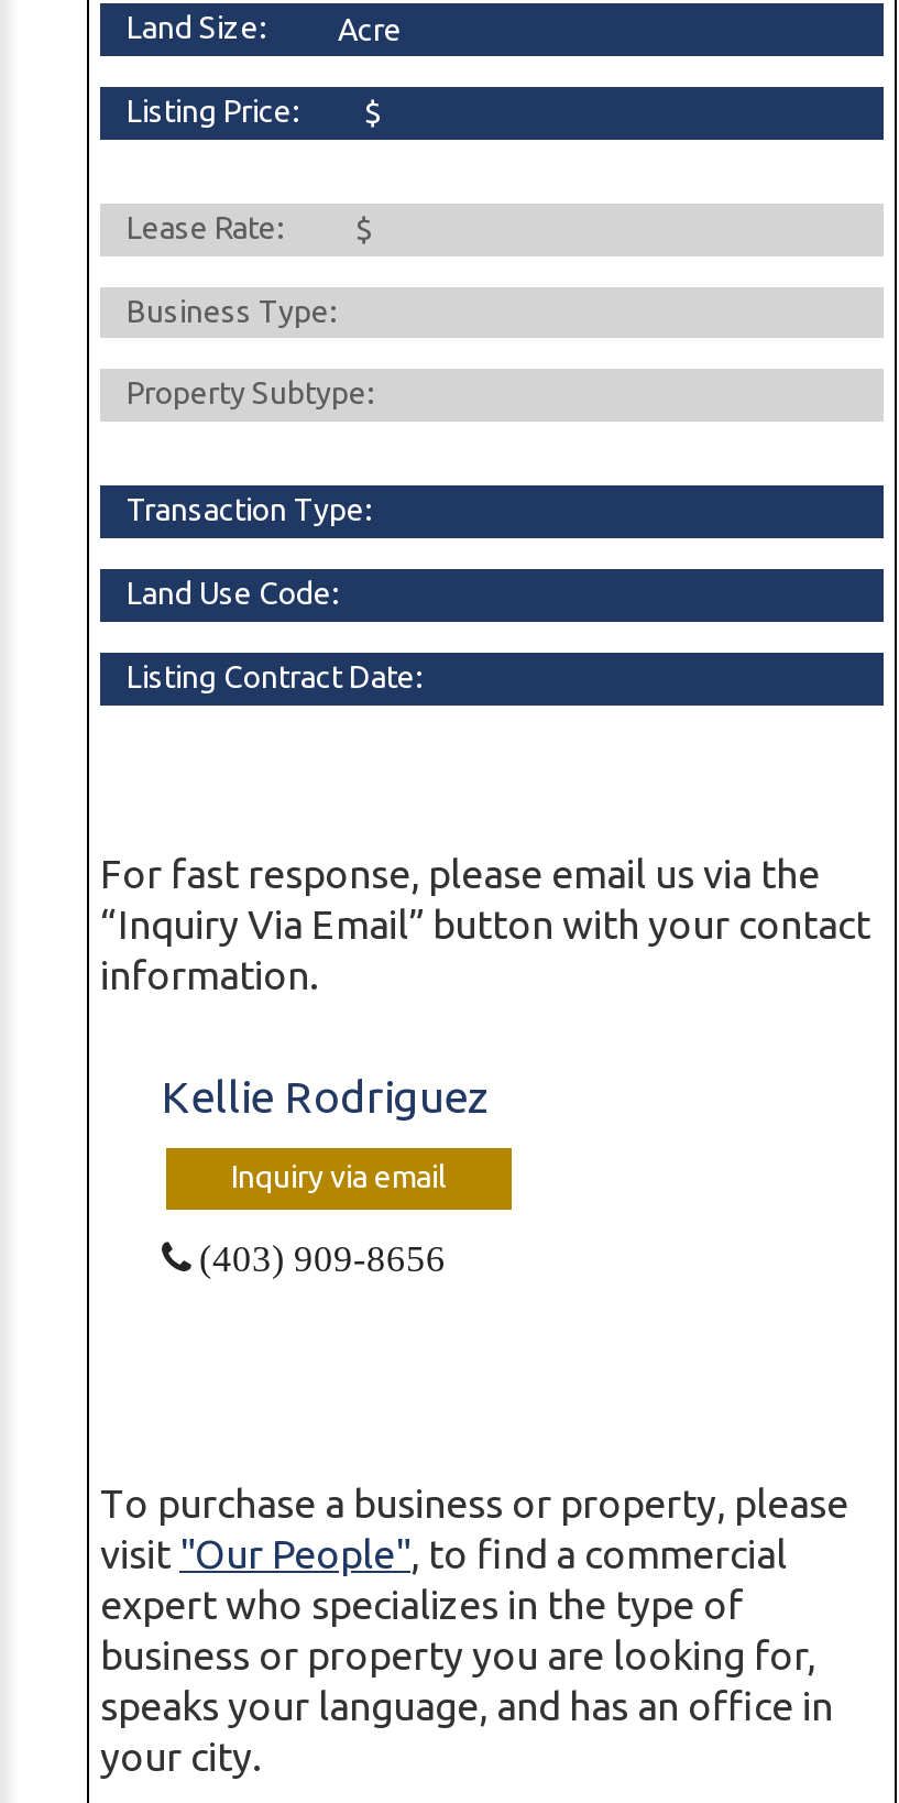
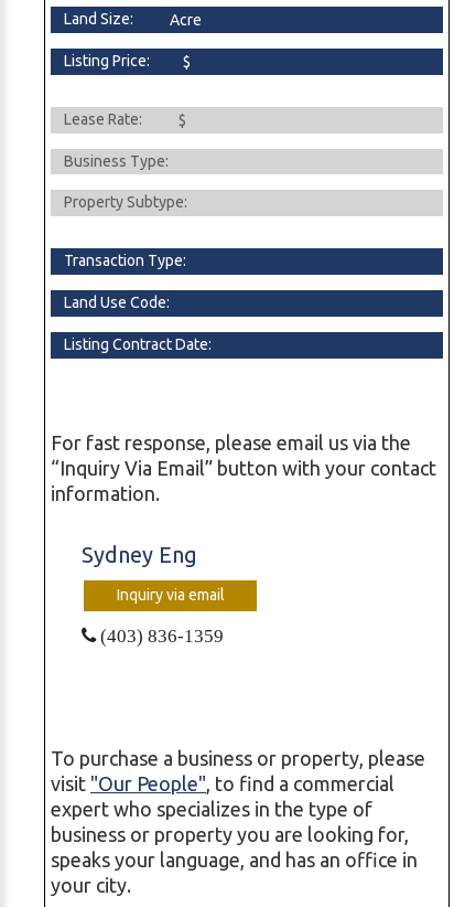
- Kellie Rodriguez
+ Sydney Eng

- (403) 909-8656
+ (403) 836-1359
